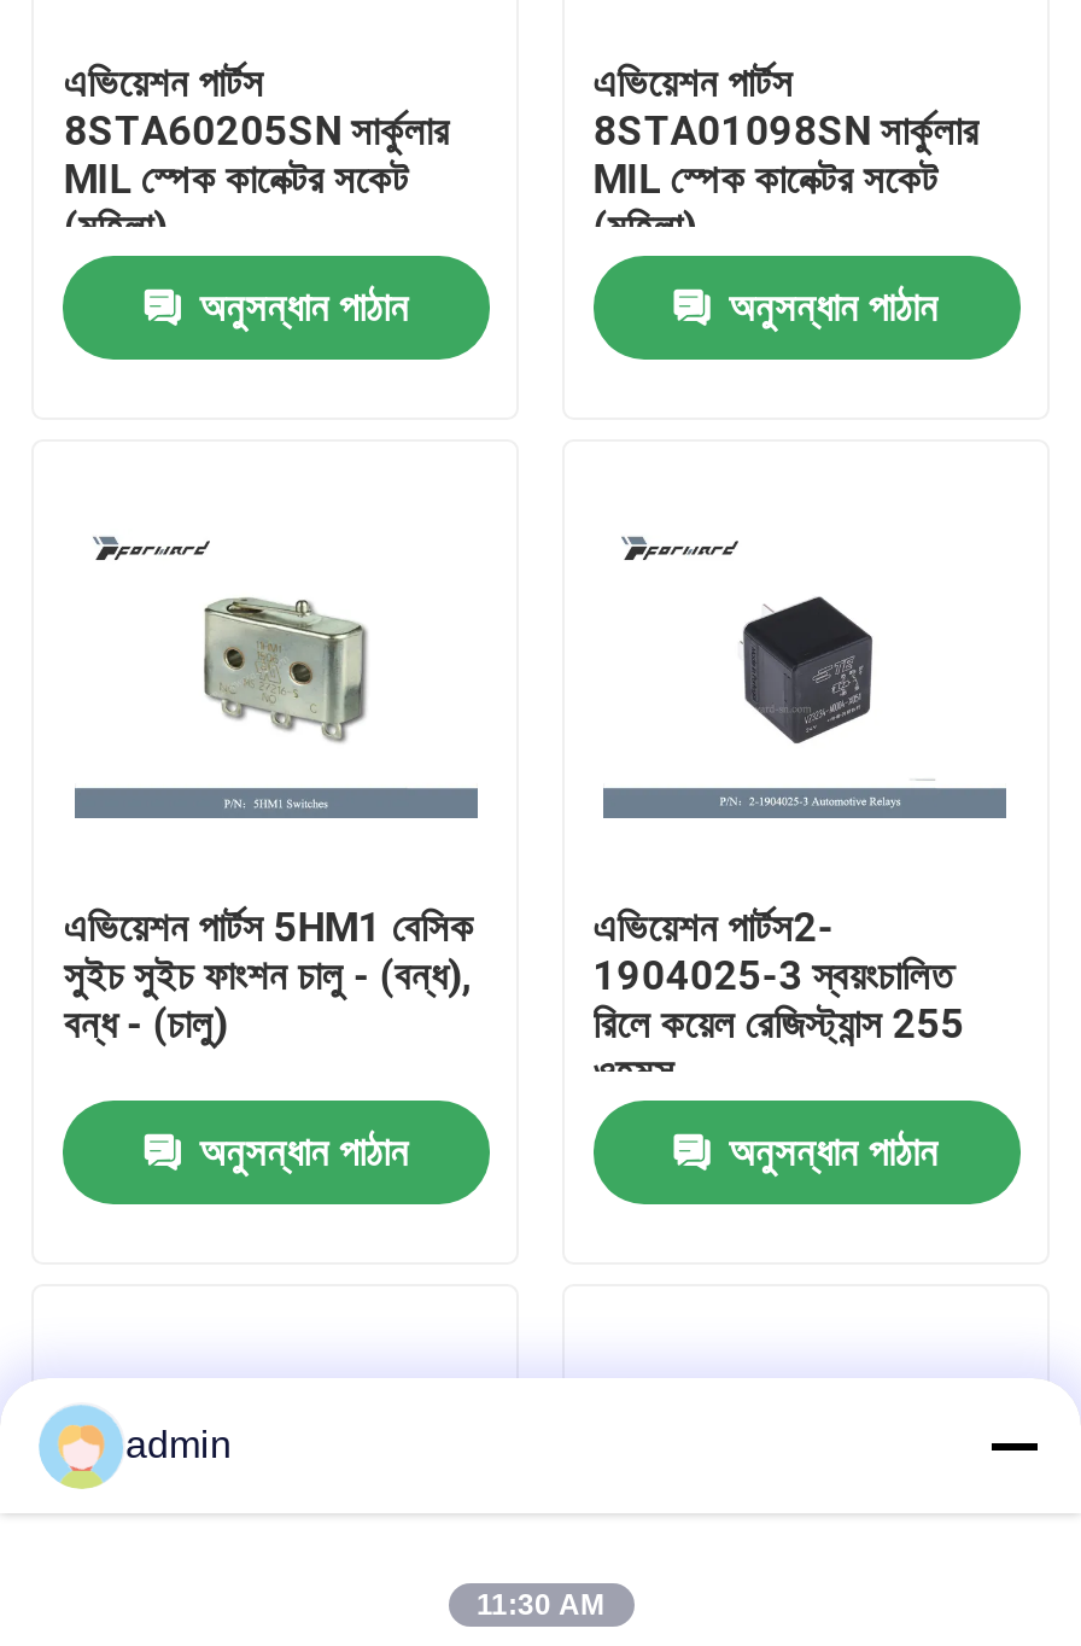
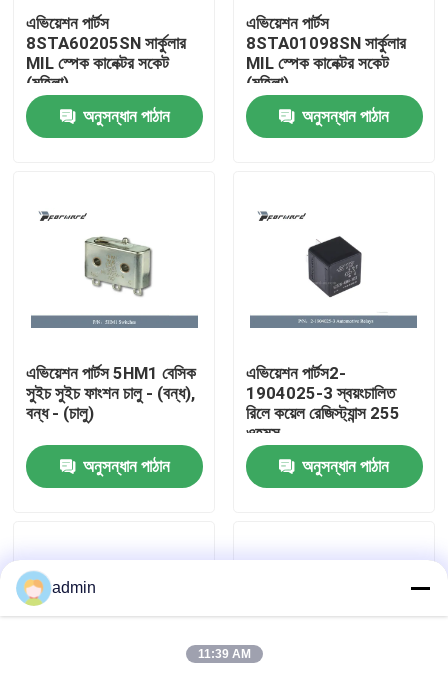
- 11:30 AM
+ 11:39 AM
